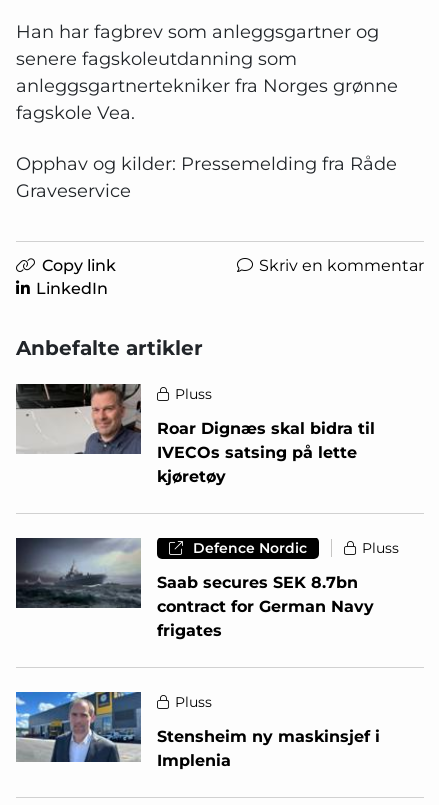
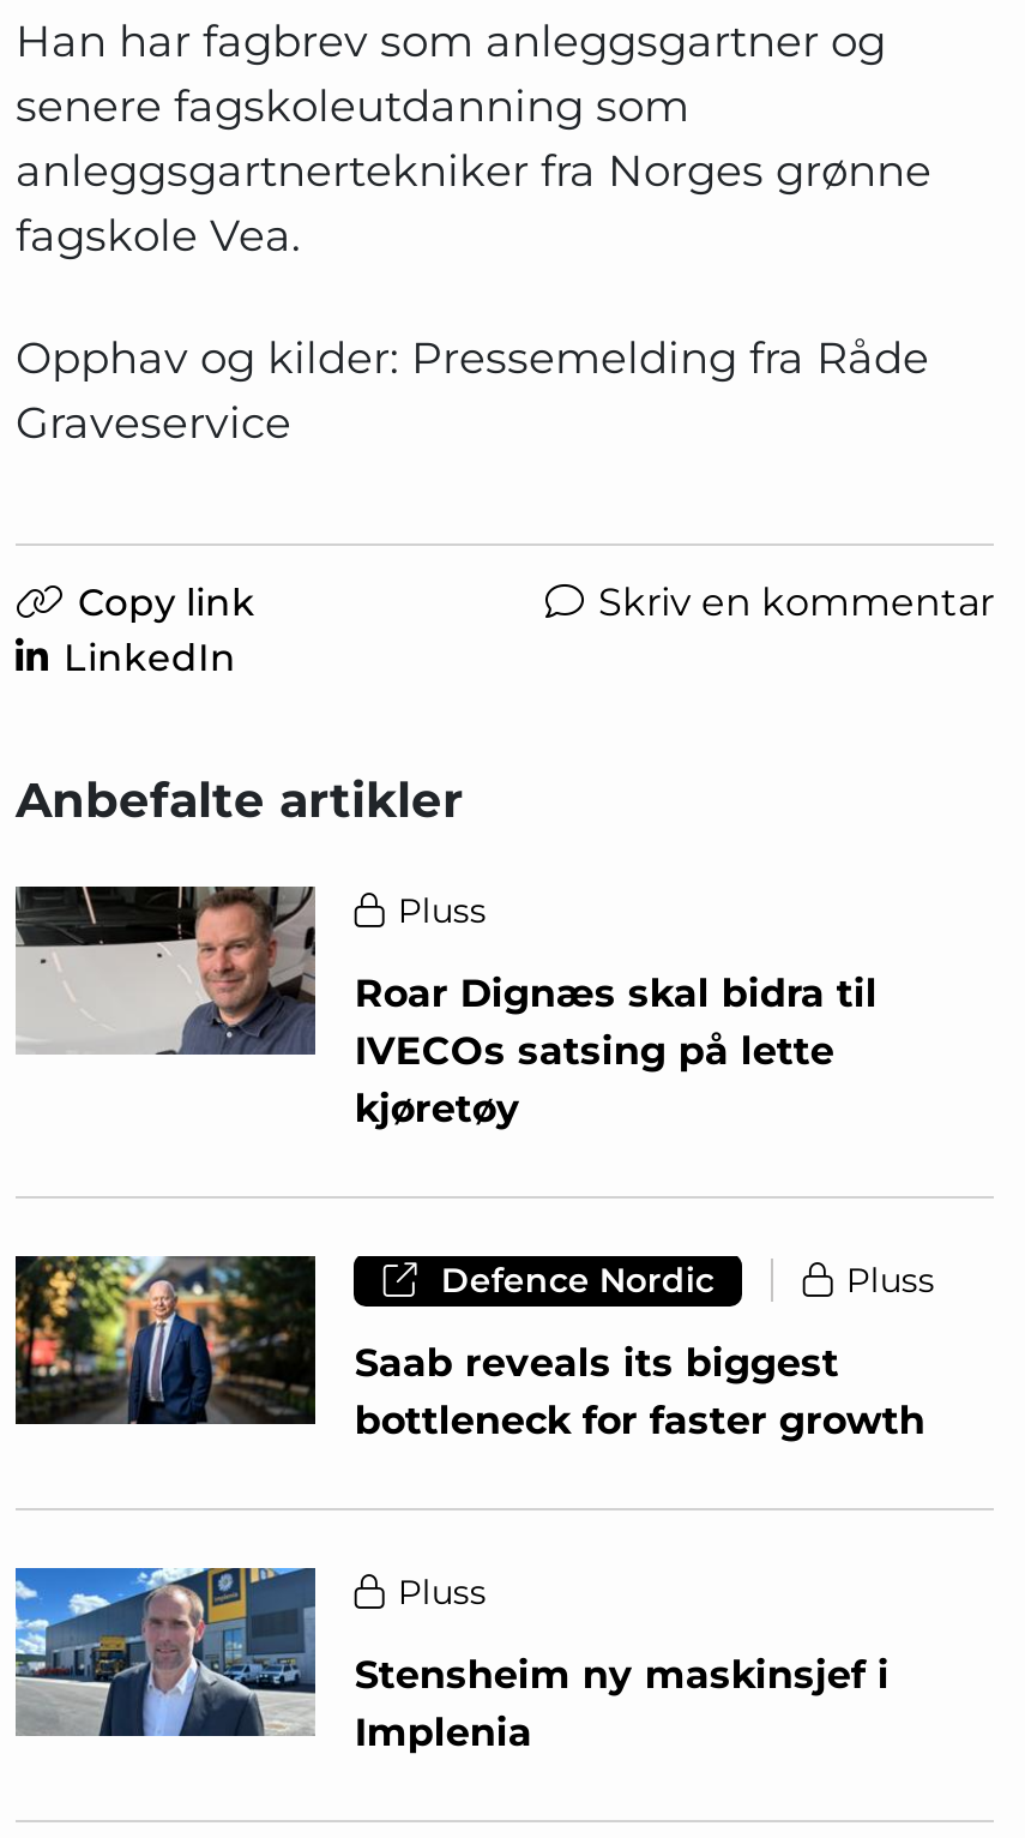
- [image]
- Saab secures SEK 8.7bn
- contract for German Navy
- frigates
+ [image]
+ Saab reveals its biggest
+ bottleneck for faster growth
